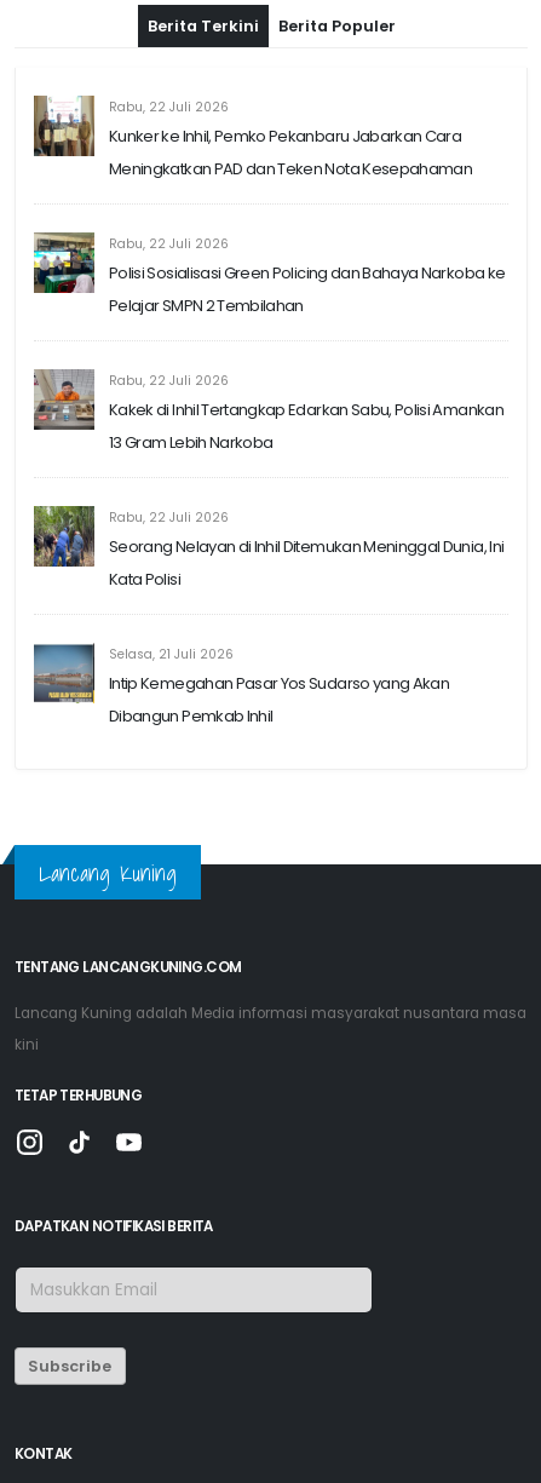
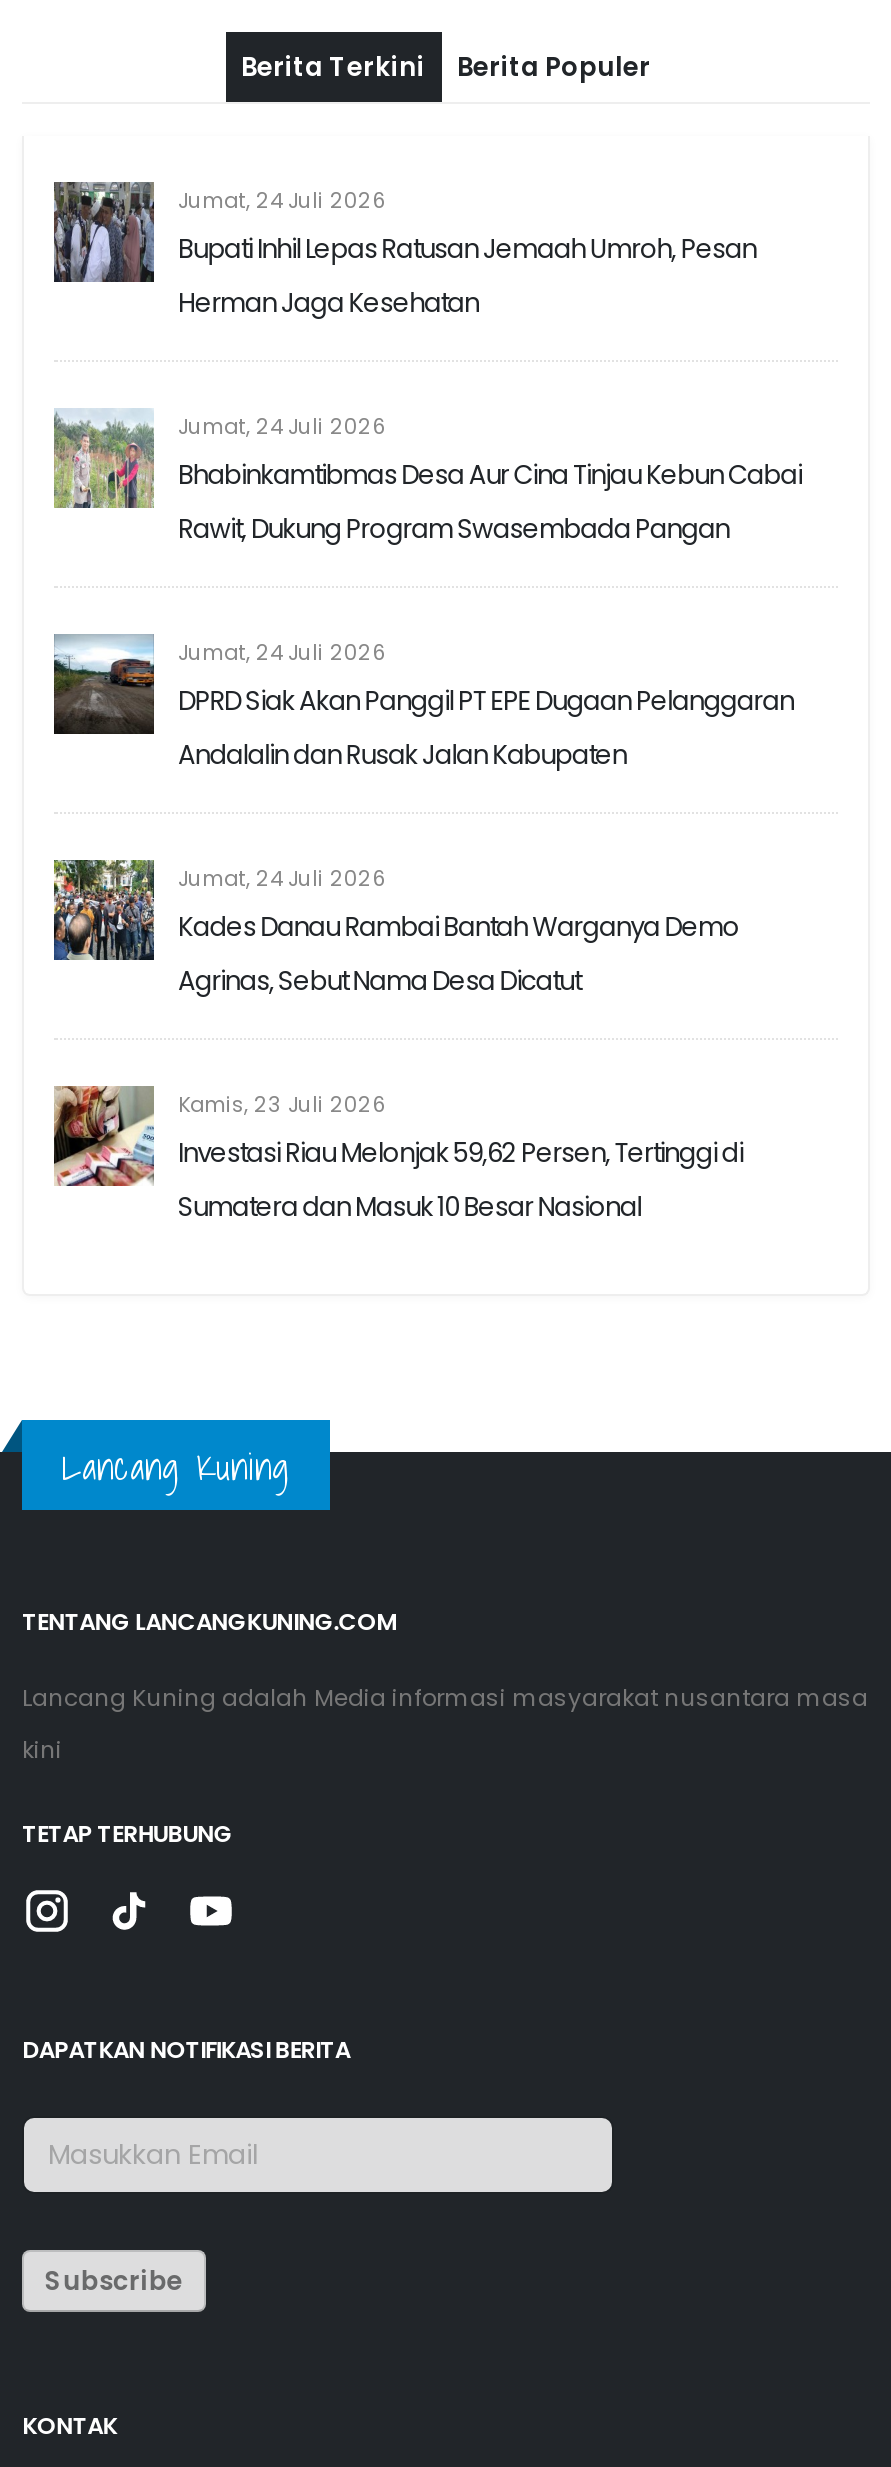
- [image]
- Rabu, 22 Juli 2026
- Kunker ke Inhil, Pemko Pekanbaru Jabarkan Cara
- Meningkatkan PAD dan Teken Nota Kesepahaman
+ [image]
+ Jumat, 24 Juli 2026
+ Bupati Inhil Lepas Ratusan Jemaah Umroh, Pesan
+ Herman Jaga Kesehatan

- [image]
- Rabu, 22 Juli 2026
- Polisi Sosialisasi Green Policing dan Bahaya Narkoba ke
- Pelajar SMPN 2 Tembilahan
+ [image]
+ Jumat, 24 Juli 2026
+ Bhabinkamtibmas Desa Aur Cina Tinjau Kebun Cabai
+ Rawit, Dukung Program Swasembada Pangan

- [image]
- Rabu, 22 Juli 2026
- Kakek di Inhil Tertangkap Edarkan Sabu, Polisi Amankan
- 13 Gram Lebih Narkoba
+ [image]
+ Jumat, 24 Juli 2026
+ DPRD Siak Akan Panggil PT EPE Dugaan Pelanggaran
+ Andalalin dan Rusak Jalan Kabupaten

- [image]
- Rabu, 22 Juli 2026
- Seorang Nelayan di Inhil Ditemukan Meninggal Dunia, Ini
- Kata Polisi
+ [image]
+ Jumat, 24 Juli 2026
+ Kades Danau Rambai Bantah Warganya Demo
+ Agrinas, Sebut Nama Desa Dicatut

- [image]
- Selasa, 21 Juli 2026
- Intip Kemegahan Pasar Yos Sudarso yang Akan
- Dibangun Pemkab Inhil
+ [image]
+ Kamis, 23 Juli 2026
+ Investasi Riau Melonjak 59,62 Persen, Tertinggi di
+ Sumatera dan Masuk 10 Besar Nasional
